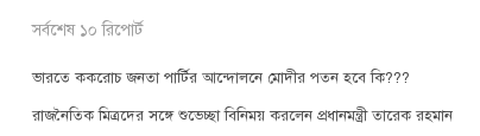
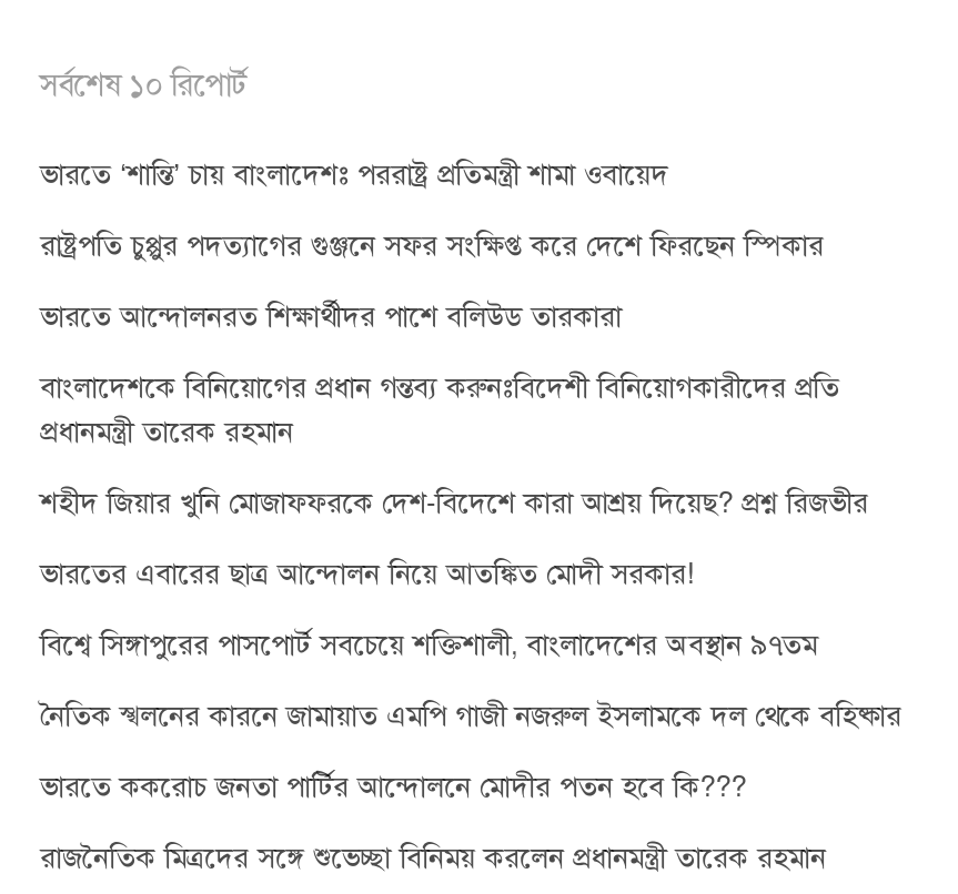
+ ভারতে ‘শান্তি’ চায় বাংলাদেশঃ পররাষ্ট্র প্রতিমন্ত্রী শামা ওবায়েদ
+ রাষ্ট্রপতি চুপ্পুর পদত্যাগের গুঞ্জনে সফর সংক্ষিপ্ত করে দেশে ফিরছেন স্পিকার
+ ভারতে আন্দোলনরত শিক্ষার্থীদর পাশে বলিউড তারকারা
+ বাংলাদেশকে বিনিয়োগের প্রধান গন্তব্য করুনঃবিদেশী বিনিয়োগকারীদের প্রতি
+ প্রধানমন্ত্রী তারেক রহমান
+ শহীদ জিয়ার খুনি মোজাফফরকে দেশ-বিদেশে কারা আশ্রয় দিয়েছ? প্রশ্ন রিজভীর
+ ভারতের এবারের ছাত্র আন্দোলন নিয়ে আতঙ্কিত মোদী সরকার!
+ বিশ্বে সিঙ্গাপুরের পাসপোর্ট সবচেয়ে শক্তিশালী, বাংলাদেশের অবস্থান ৯৭তম
+ নৈতিক স্খলনের কারনে জামায়াত এমপি গাজী নজরুল ইসলামকে দল থেকে বহিষ্কার
